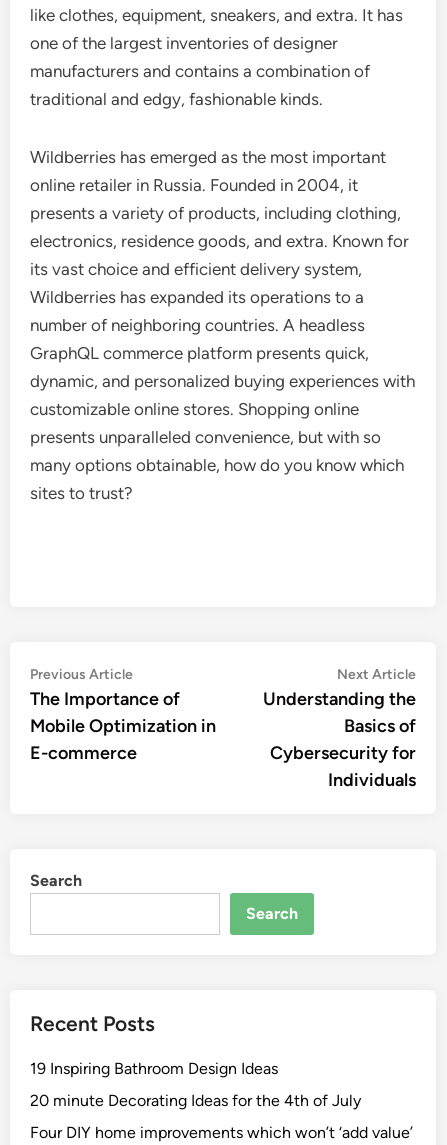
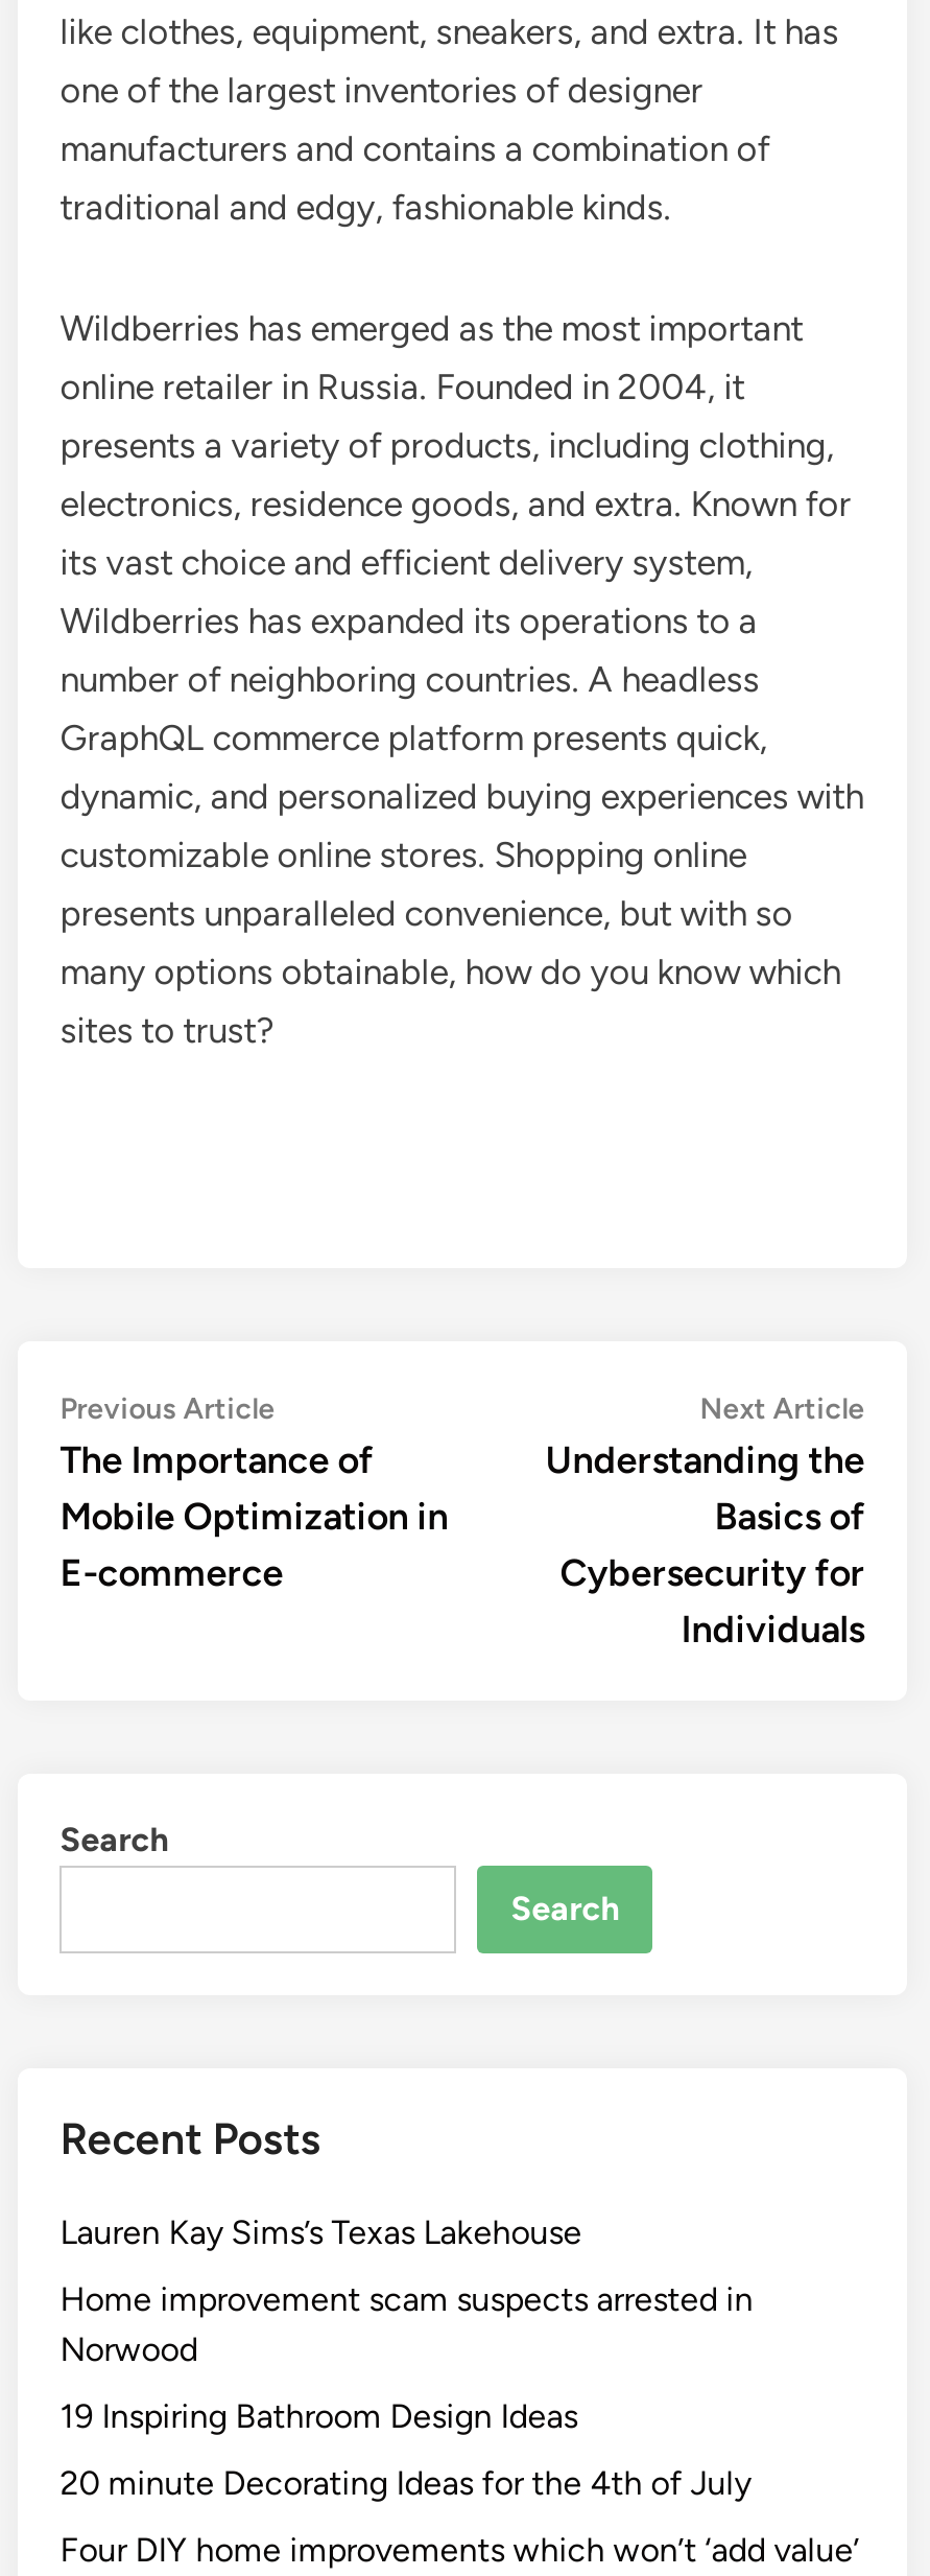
+ Lauren Kay Sims’s Texas Lakehouse
+ Home improvement scam suspects arrested in
+ Norwood
